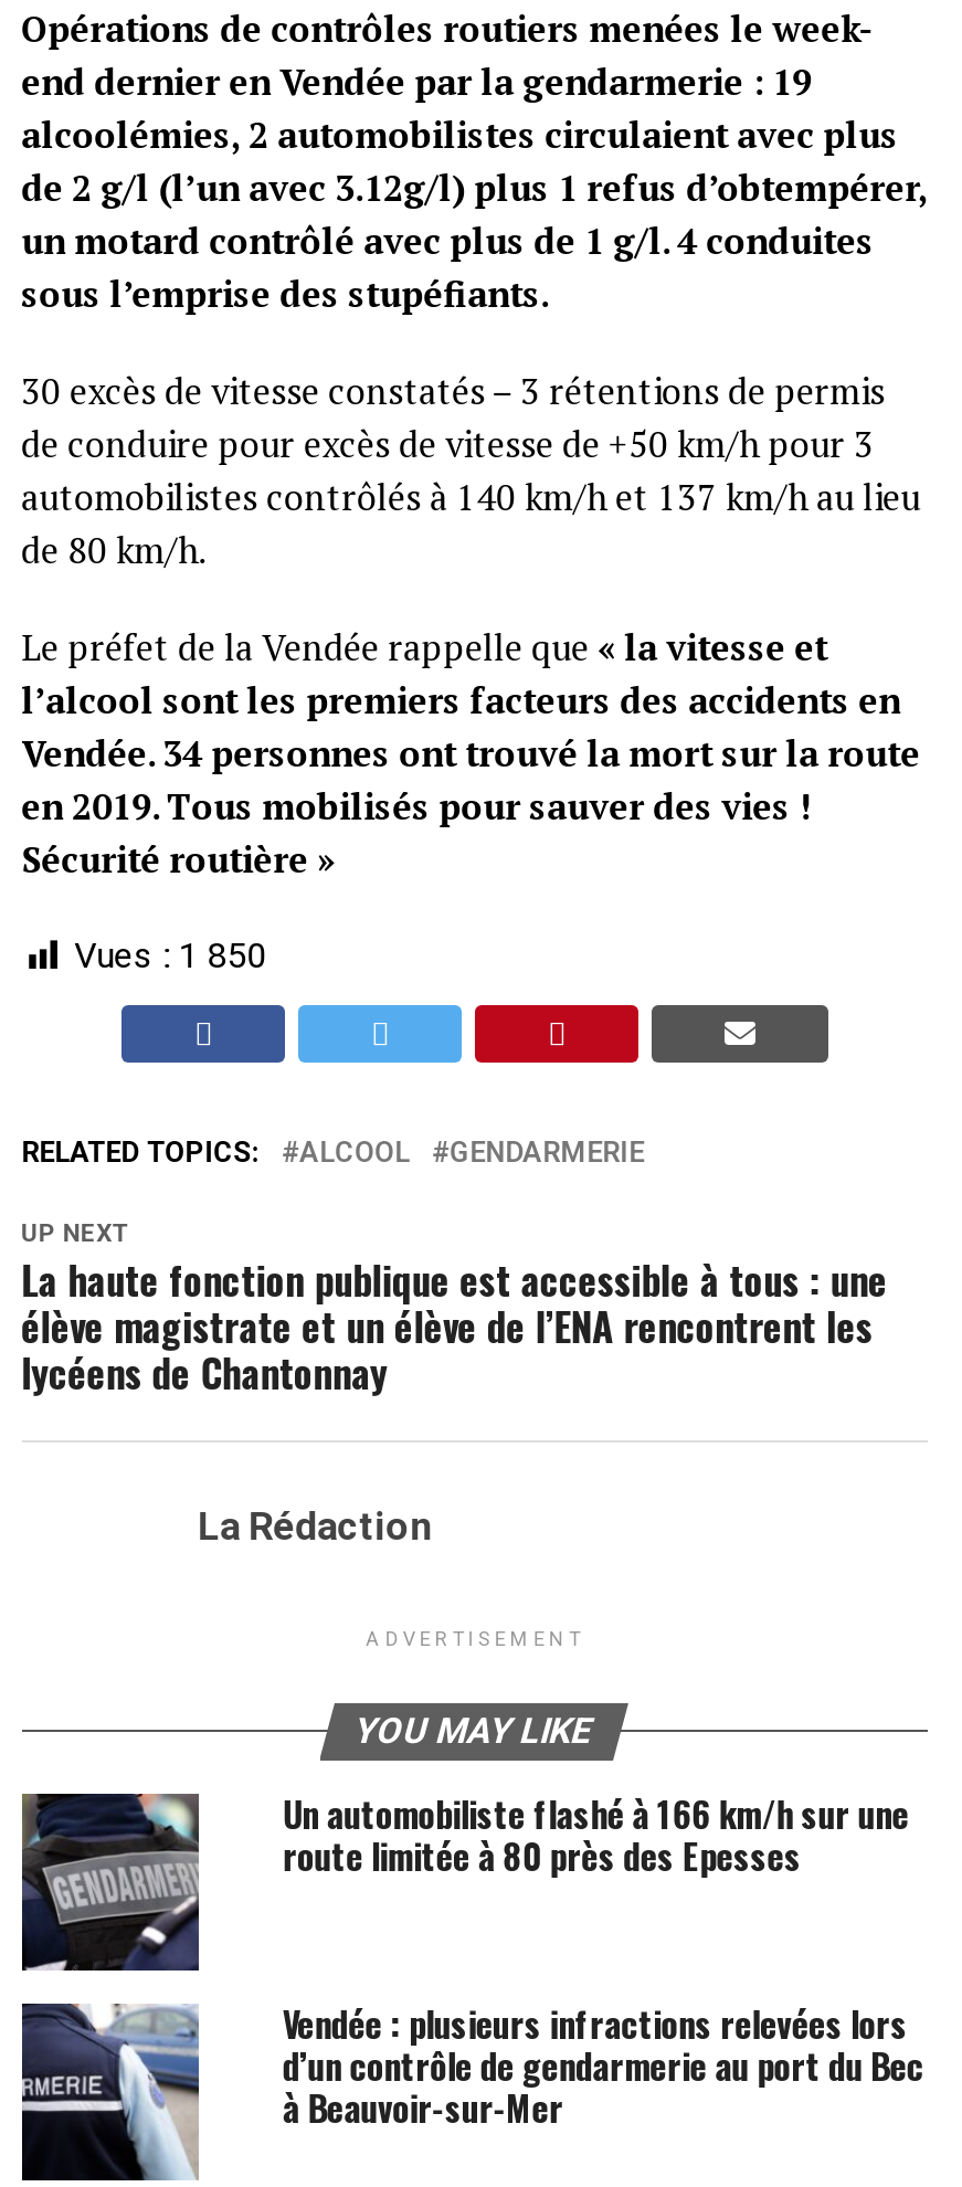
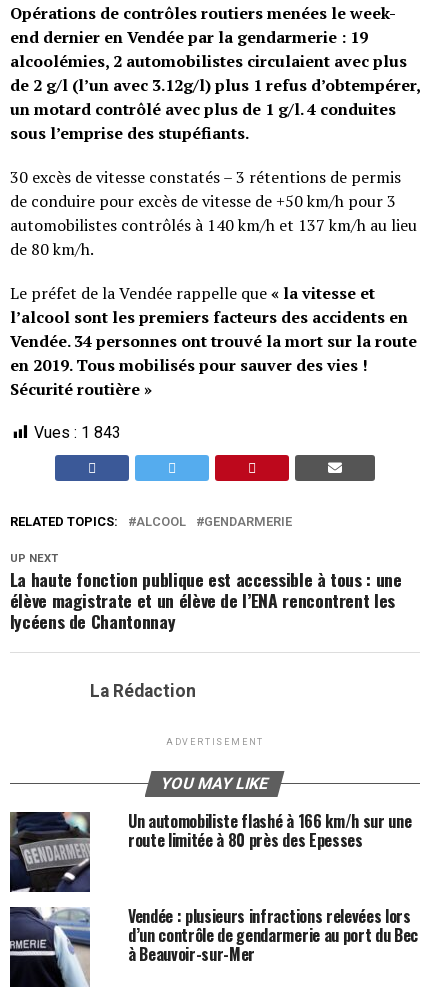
- Vues : 1 850
+ Vues : 1 843
